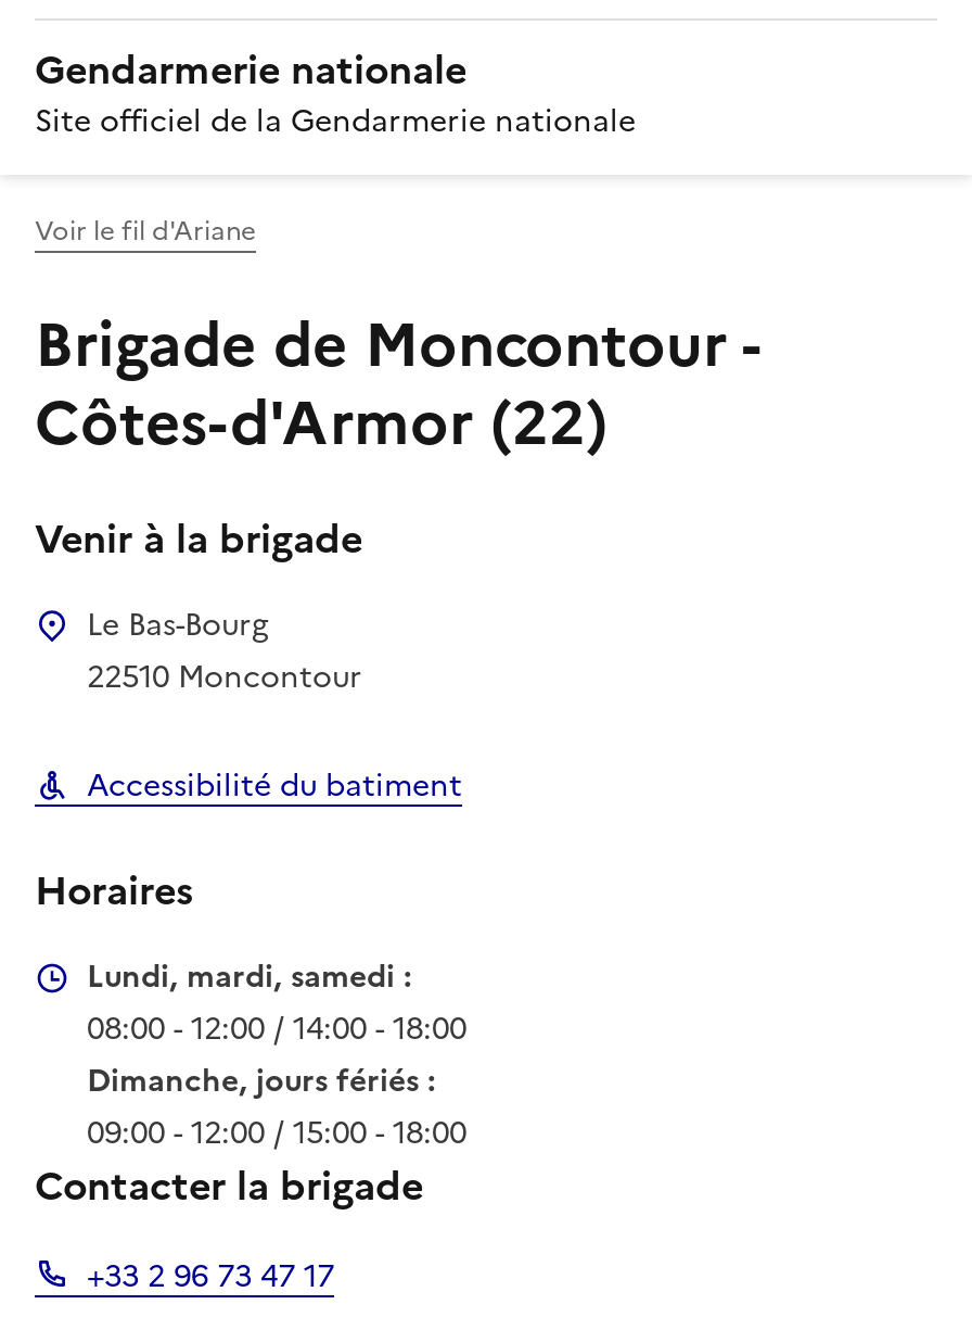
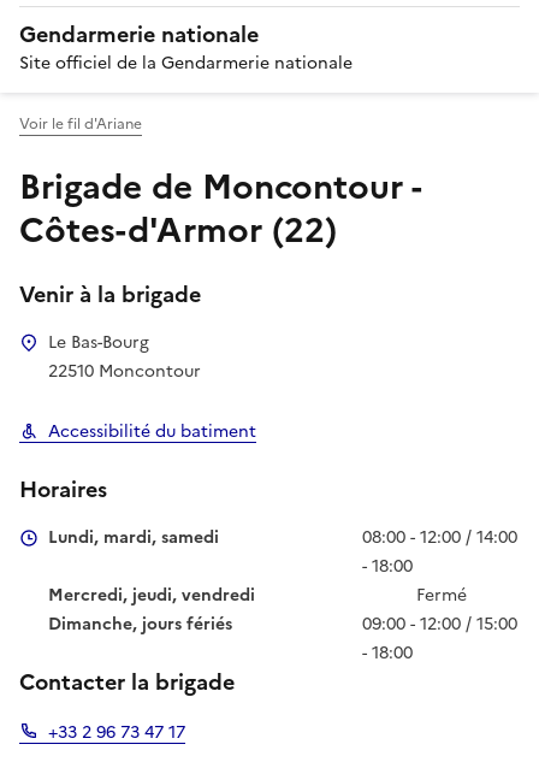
- Lundi, mardi, samedi :
- 08:00 - 12:00 / 14:00 - 18:00
- Dimanche, jours fériés :
- 09:00 - 12:00 / 15:00 - 18:00
+ Lundi, mardi, samedi
+ 08:00 - 12:00 / 14:00
+ - 18:00
+ Mercredi, jeudi, vendredi
+ Fermé
+ Dimanche, jours fériés
+ 09:00 - 12:00 / 15:00
+ - 18:00
